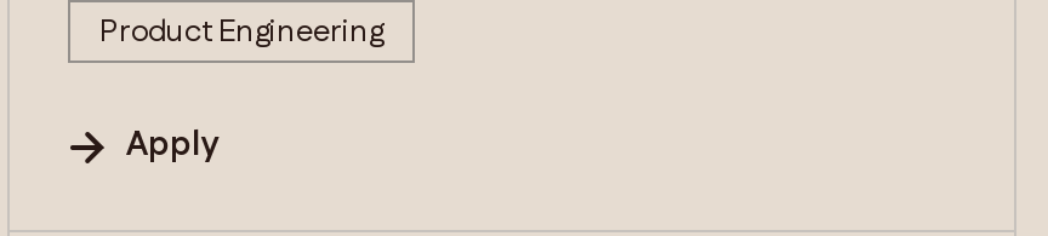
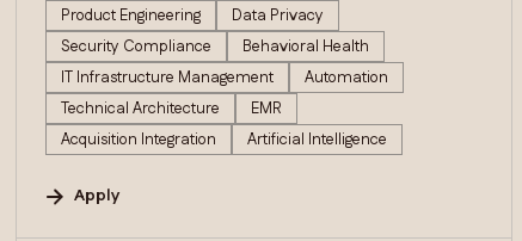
+ Data Privacy
+ Security Compliance
+ Behavioral Health
+ IT Infrastructure Management
+ Automation
+ Technical Architecture
+ EMR
+ Acquisition Integration
+ Artificial Intelligence
